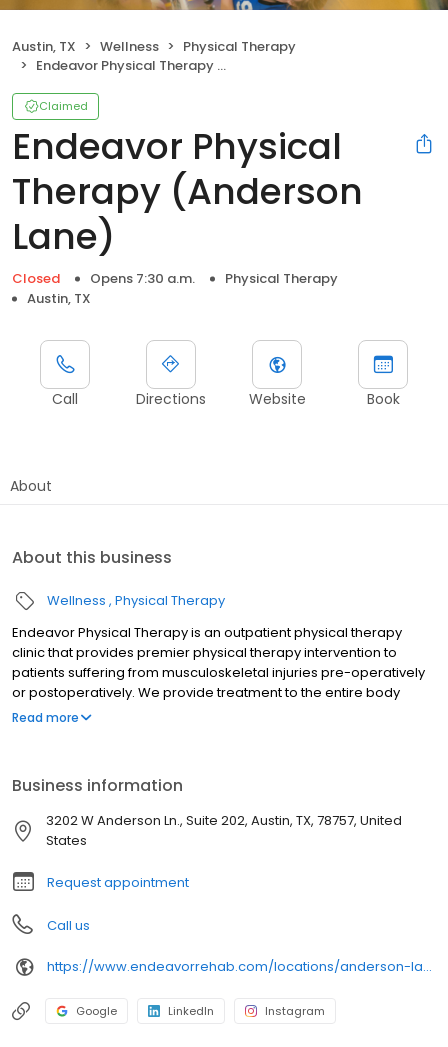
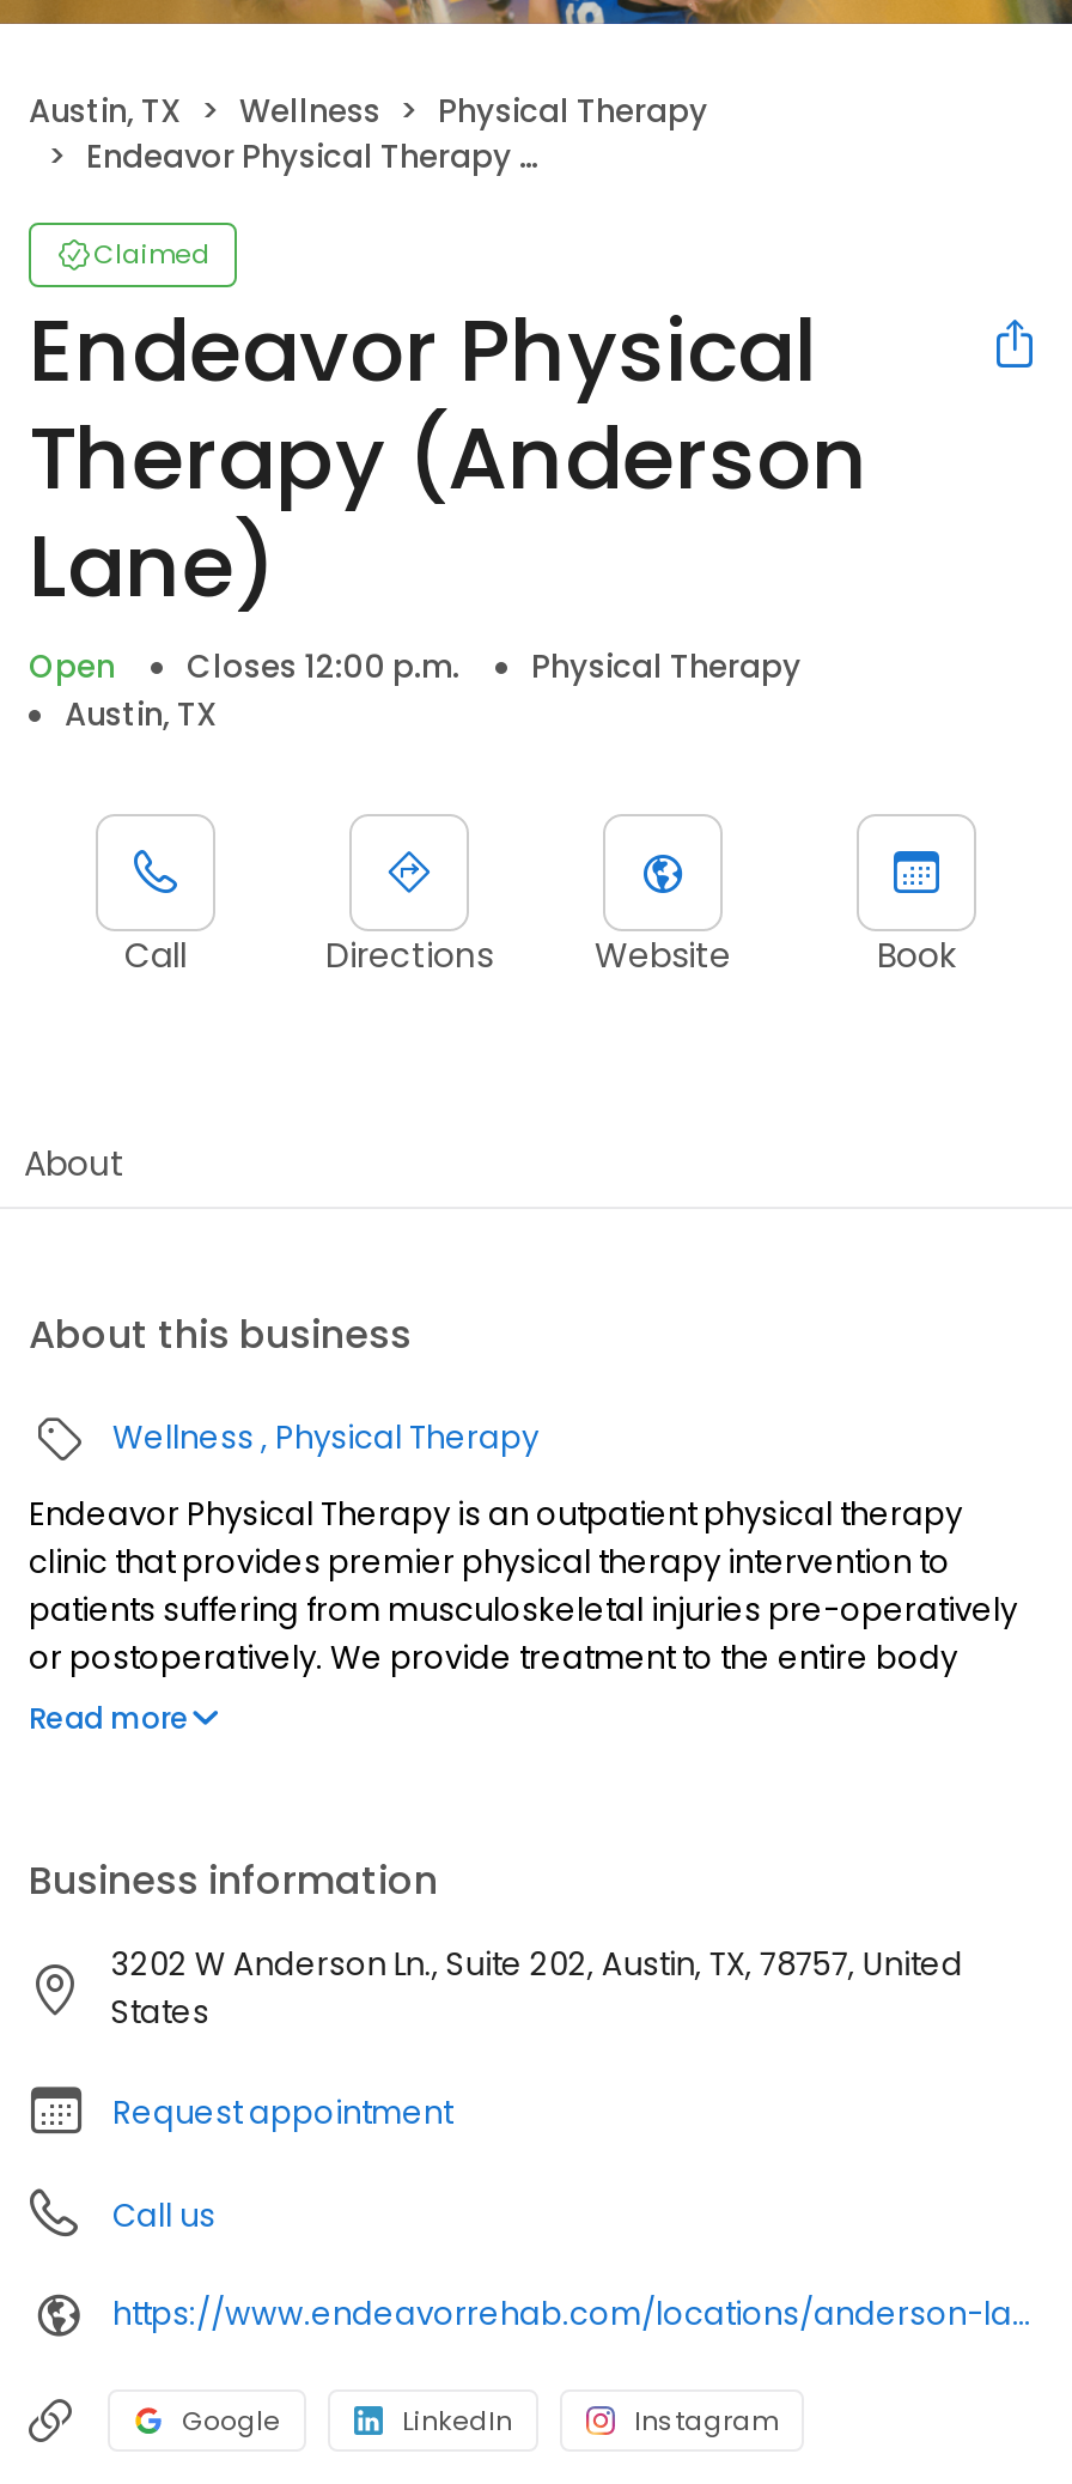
- Closed
- Opens 7:30 a.m.
+ Open
+ Closes 12:00 p.m.
